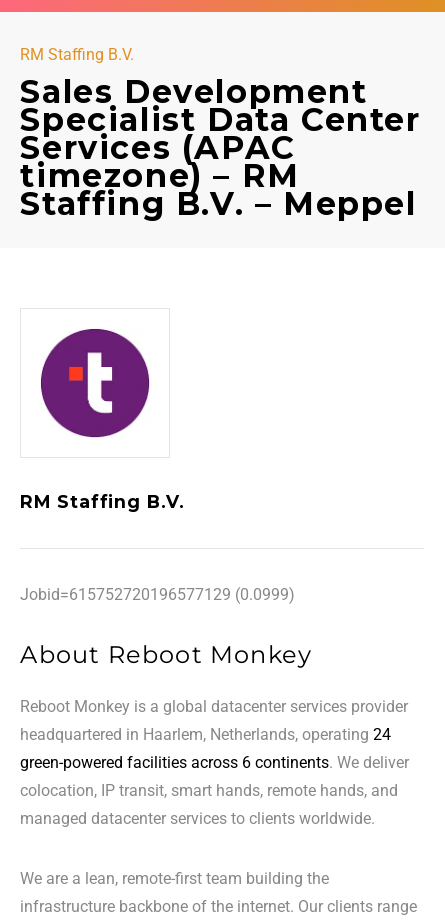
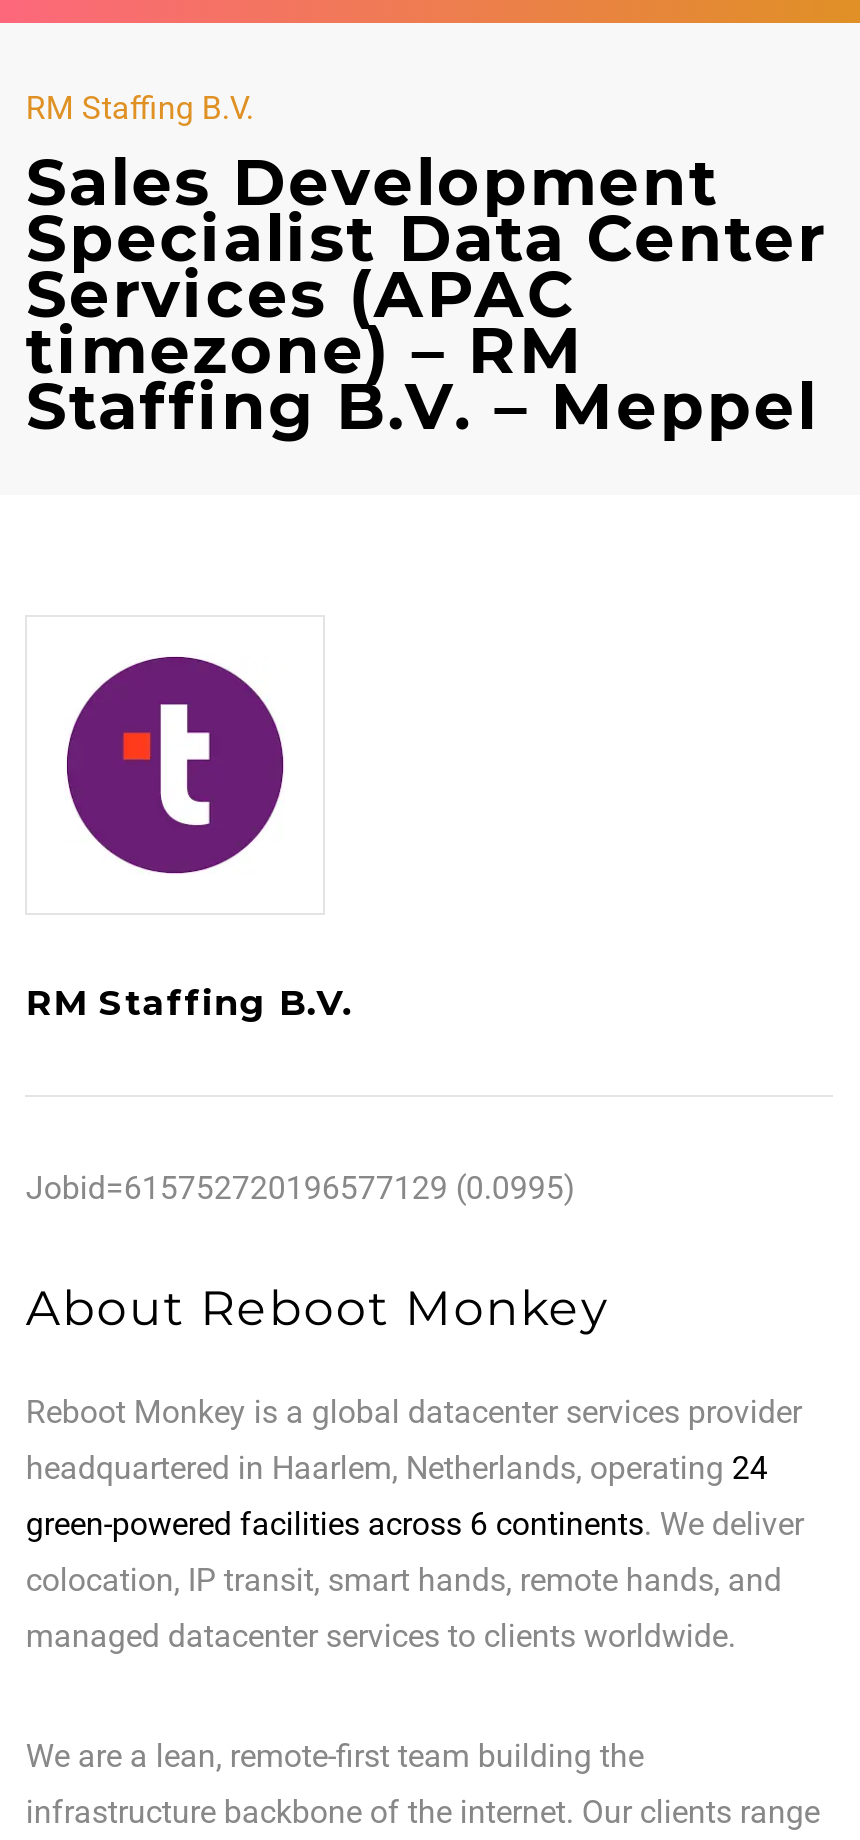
- Jobid=615752720196577129 (0.0999)
+ Jobid=615752720196577129 (0.0995)
